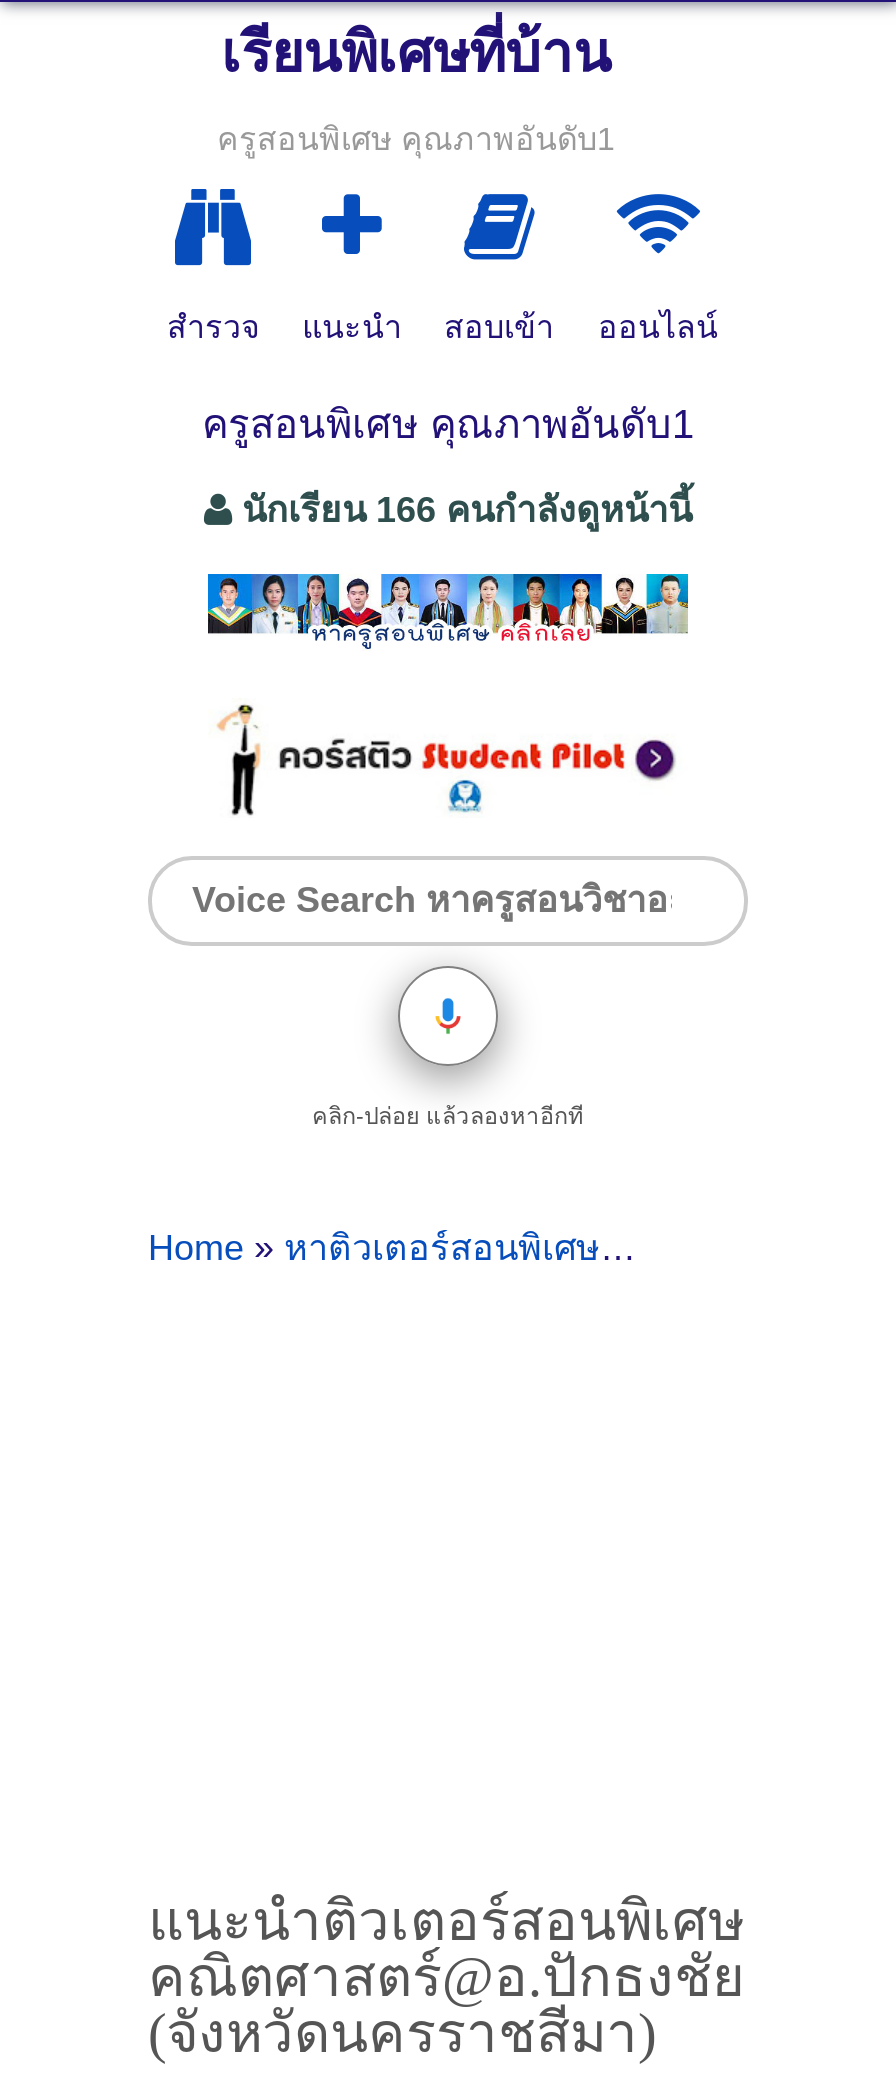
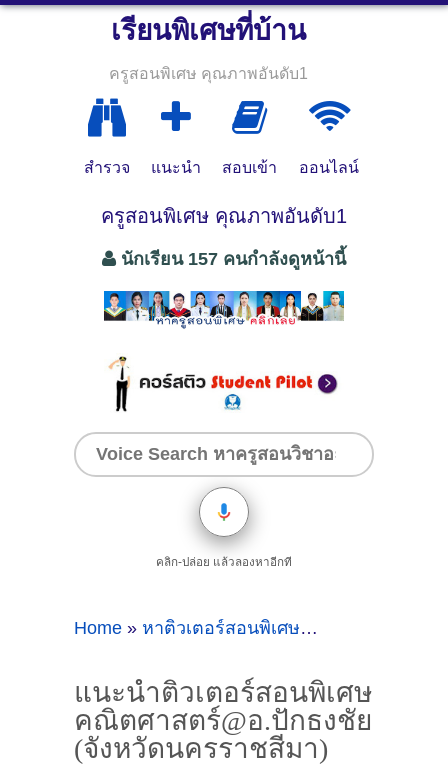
- นักเรียน 166 คนกำลังดูหน้านี้
+ นักเรียน 157 คนกำลังดูหน้านี้
